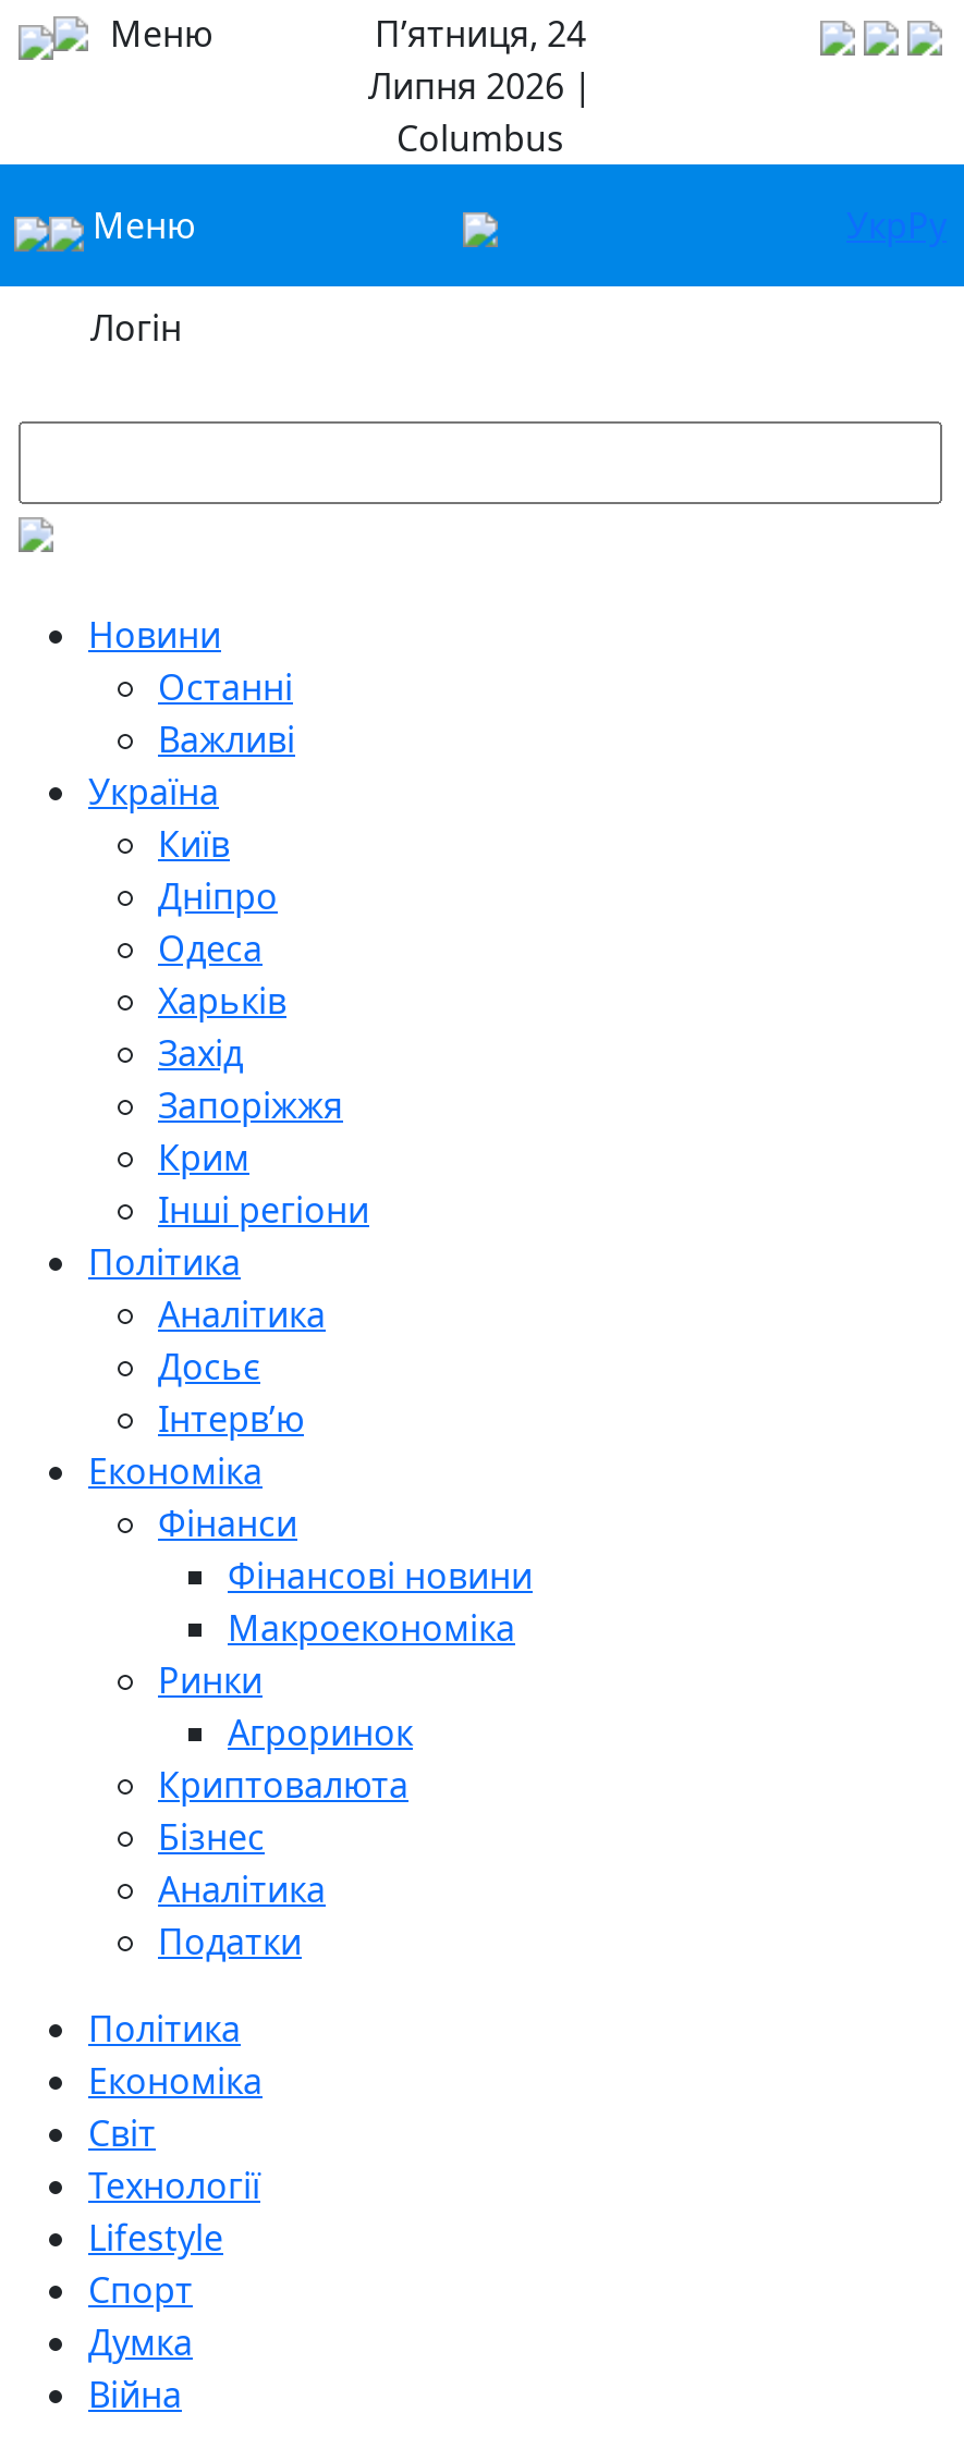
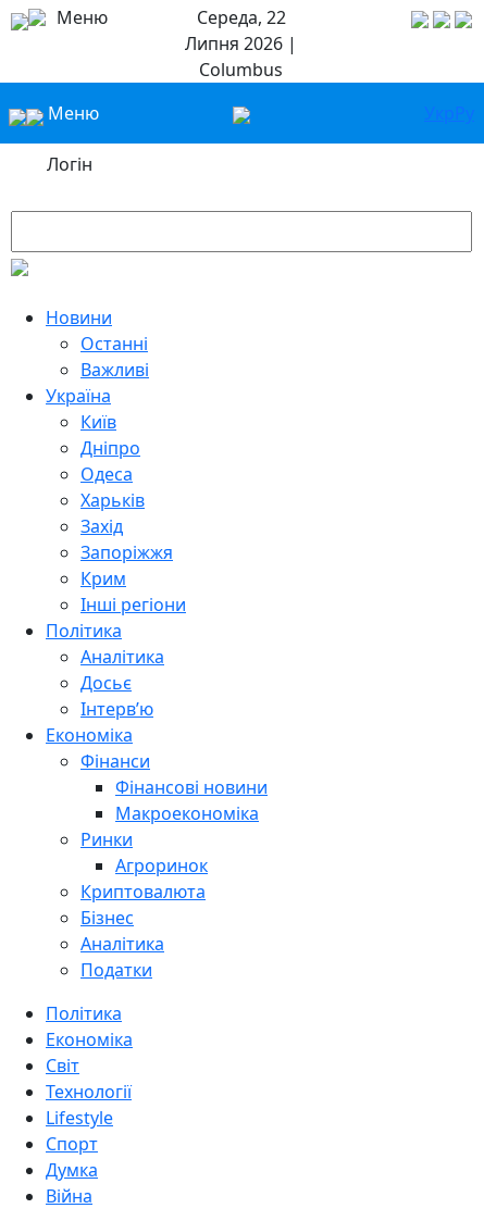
- П’ятниця, 24
+ Середа, 22
